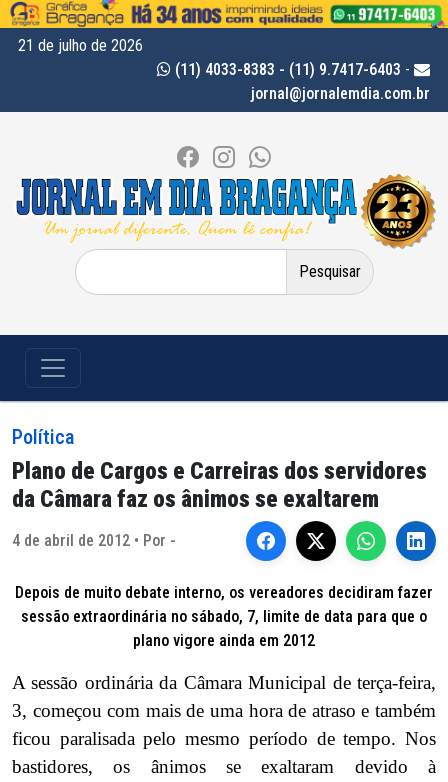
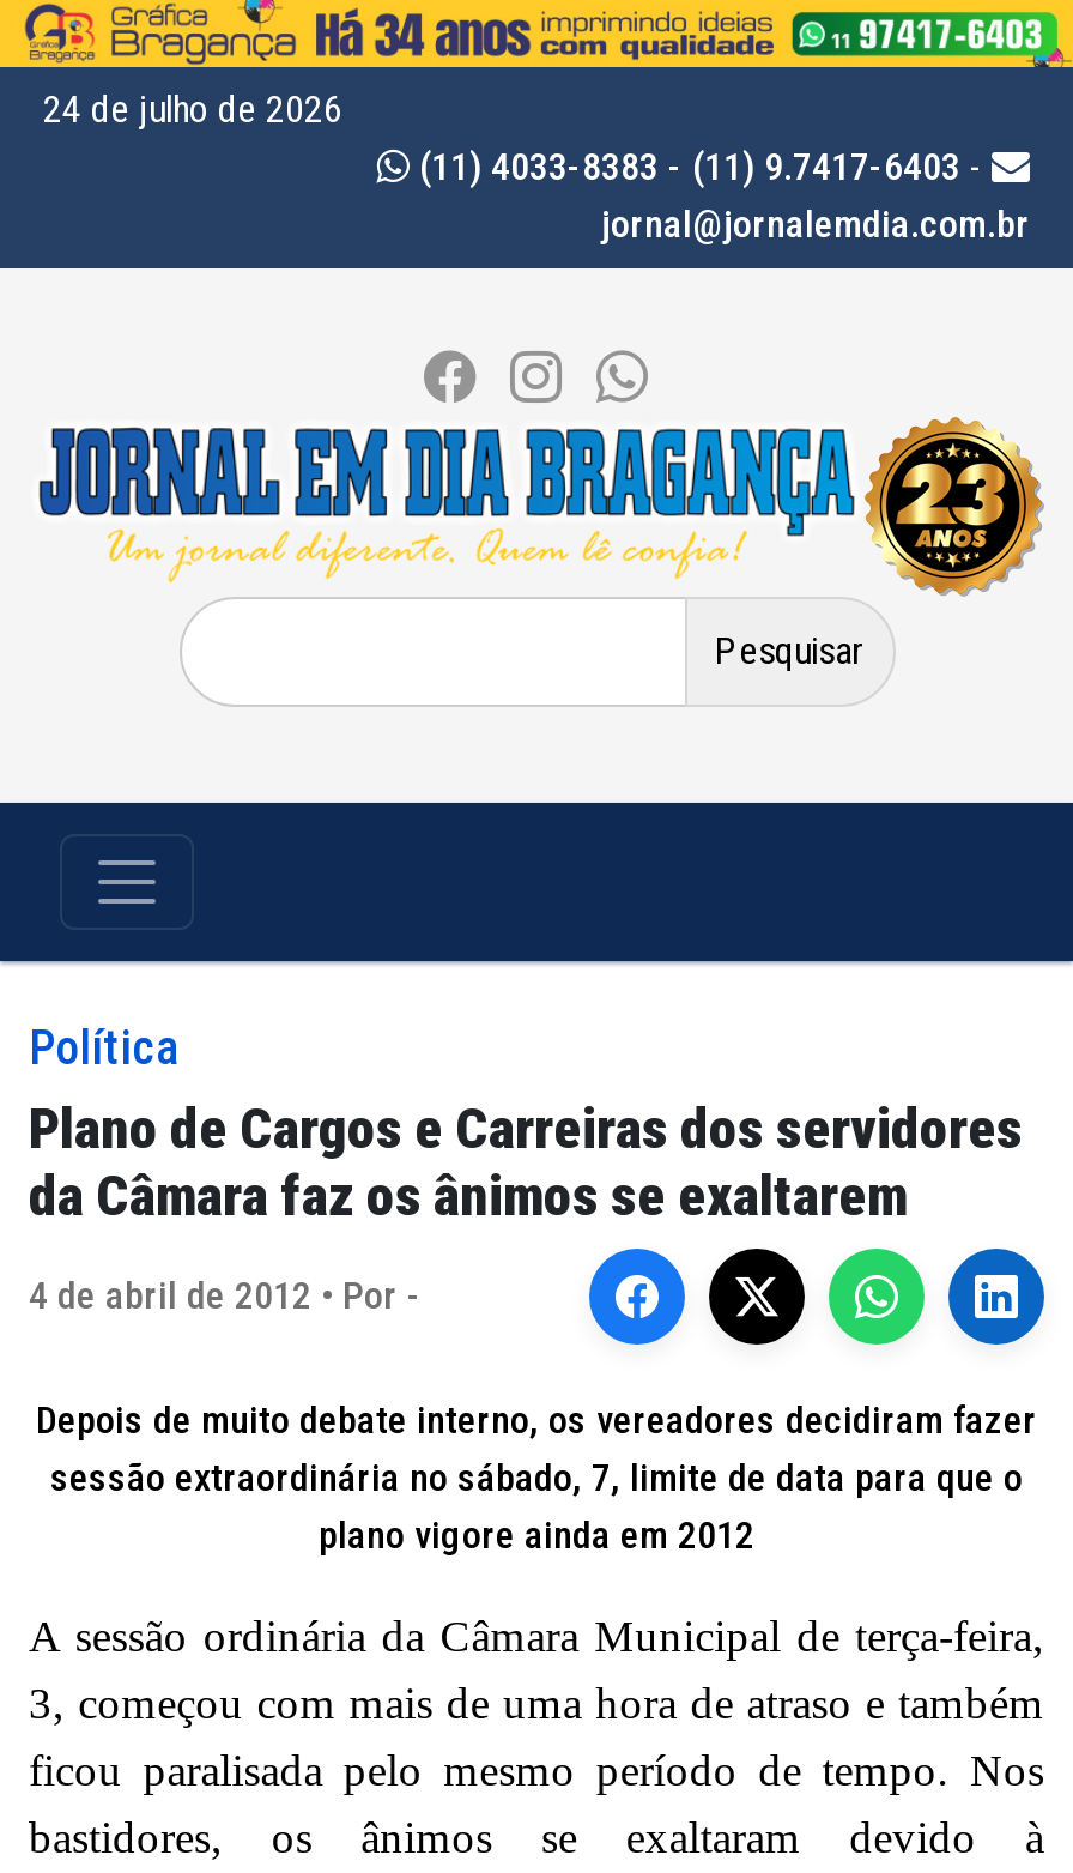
- 21 de julho de 2026
+ 24 de julho de 2026
